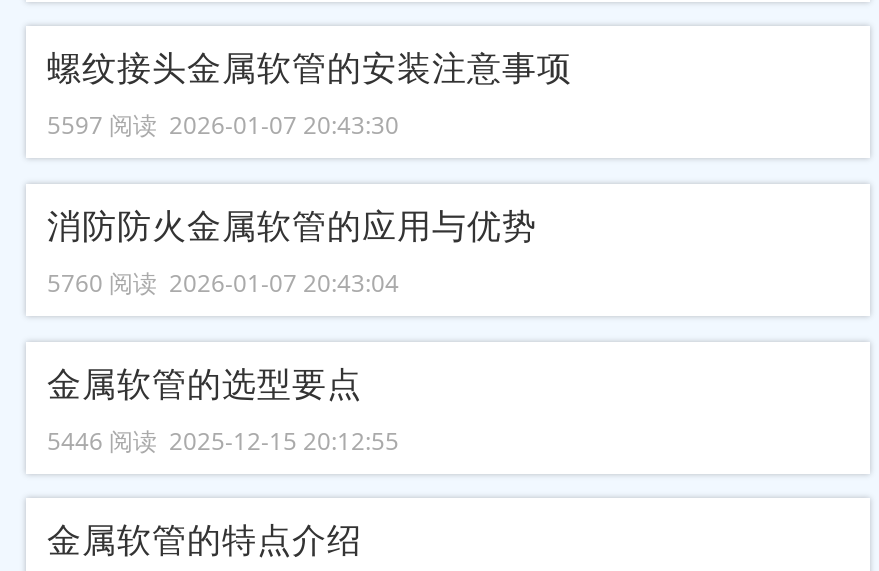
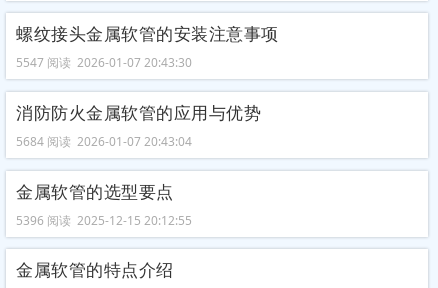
- 5597 阅读 2026-01-07 20:43:30
+ 5547 阅读 2026-01-07 20:43:30

- 5760 阅读 2026-01-07 20:43:04
+ 5684 阅读 2026-01-07 20:43:04

- 5446 阅读 2025-12-15 20:12:55
+ 5396 阅读 2025-12-15 20:12:55
